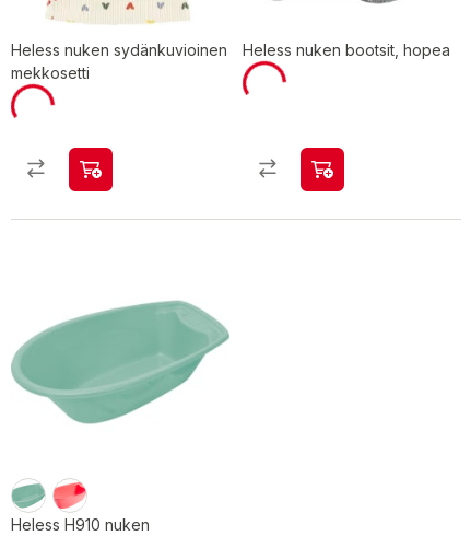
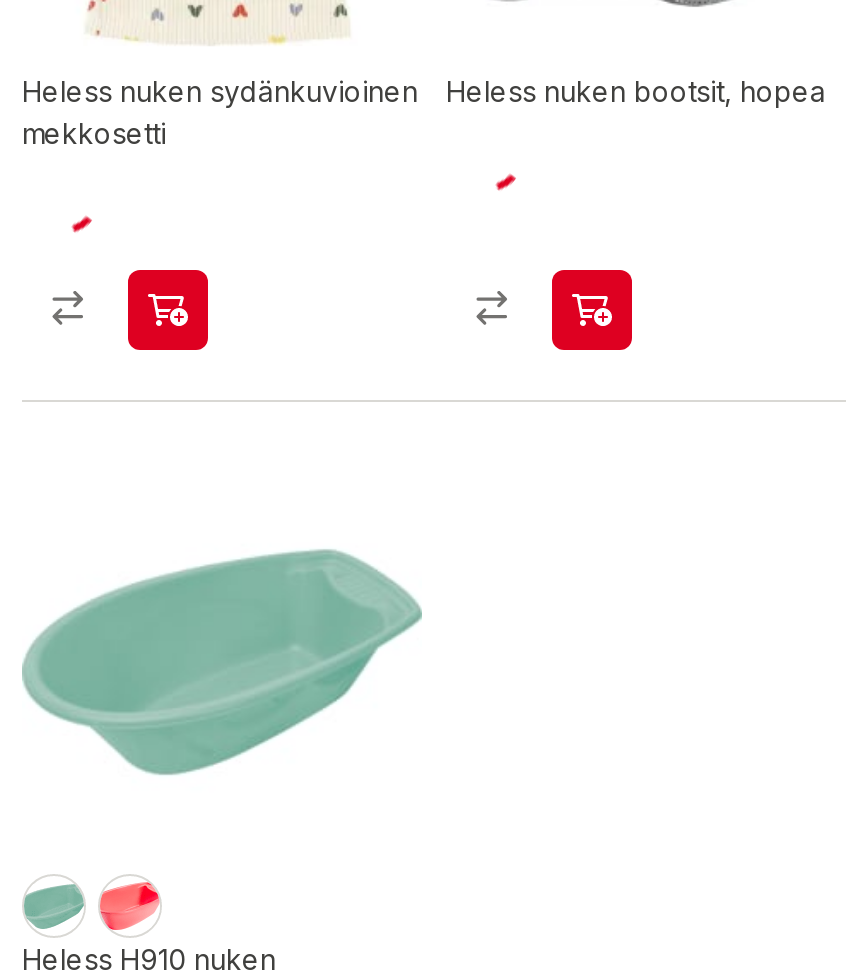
- [image]

- [image]
